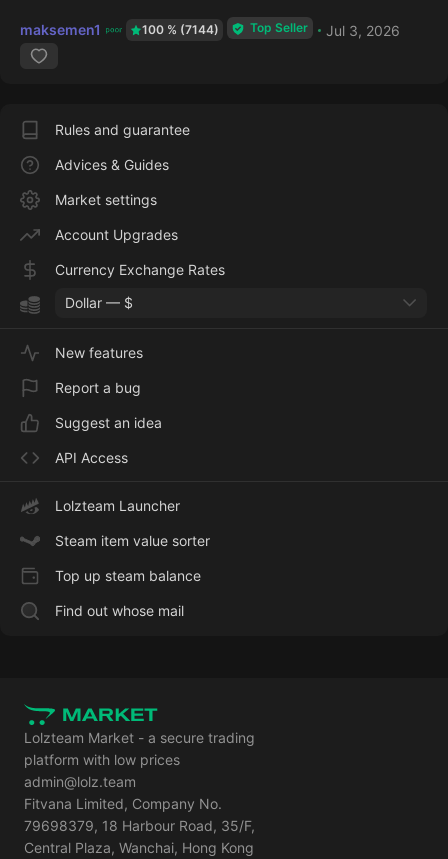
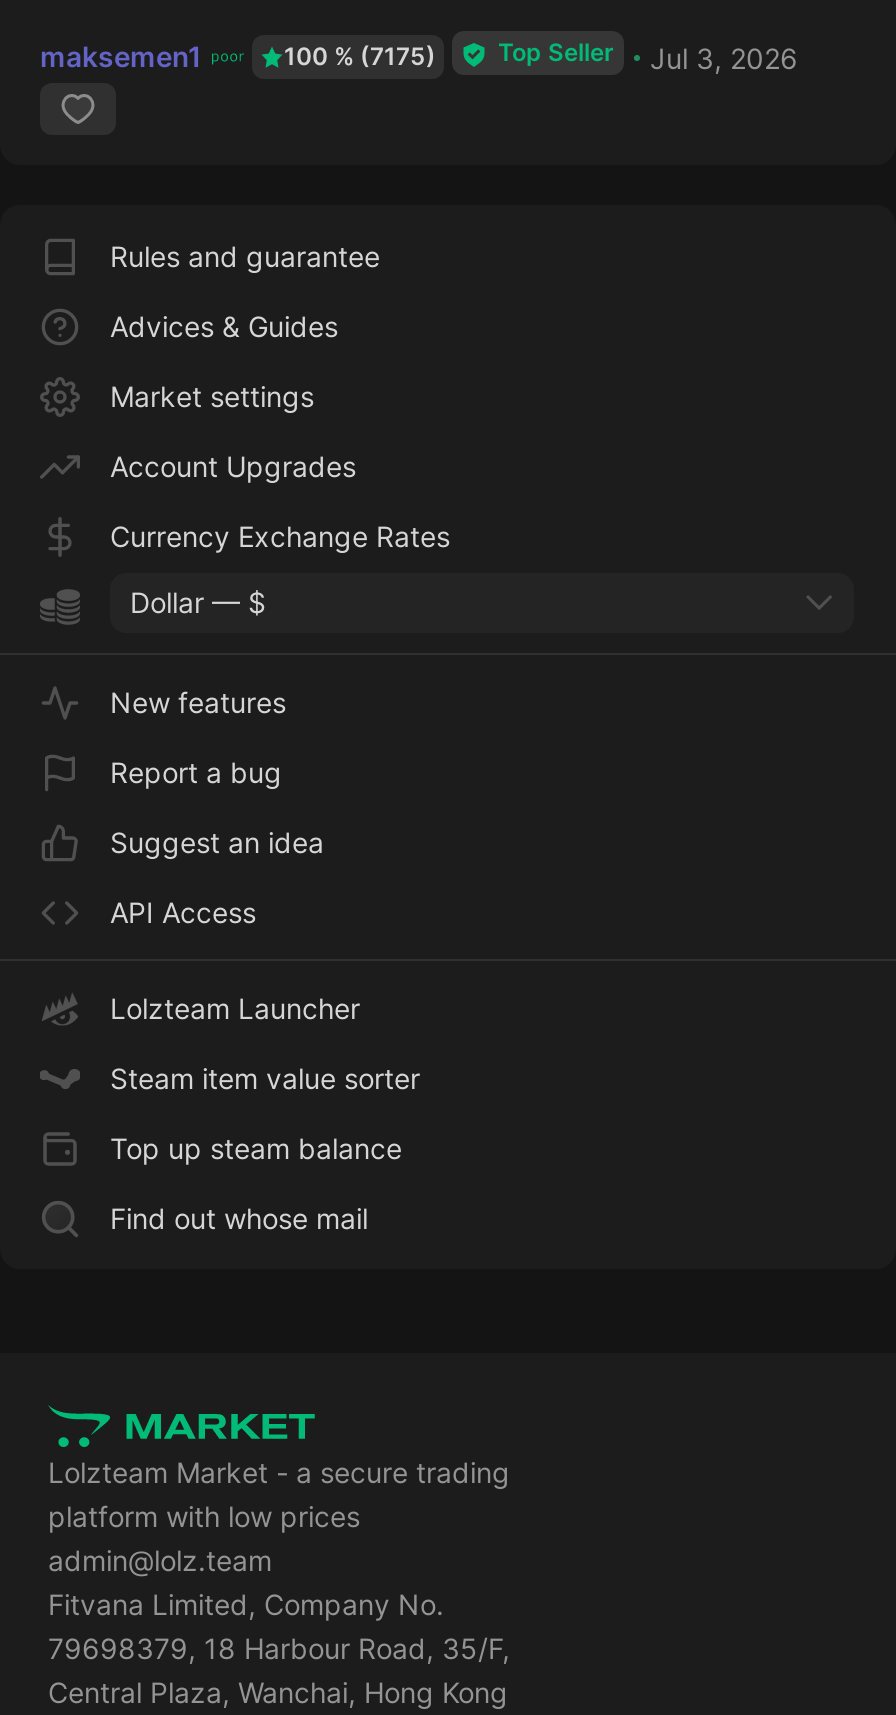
- 100 % (7144)
+ 100 % (7175)
